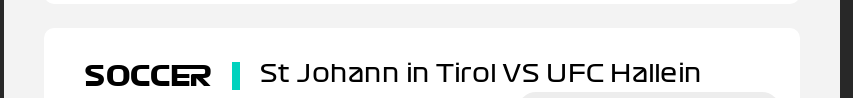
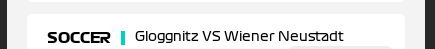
- St Johann in Tirol VS UFC Hallein
+ Gloggnitz VS Wiener Neustadt
